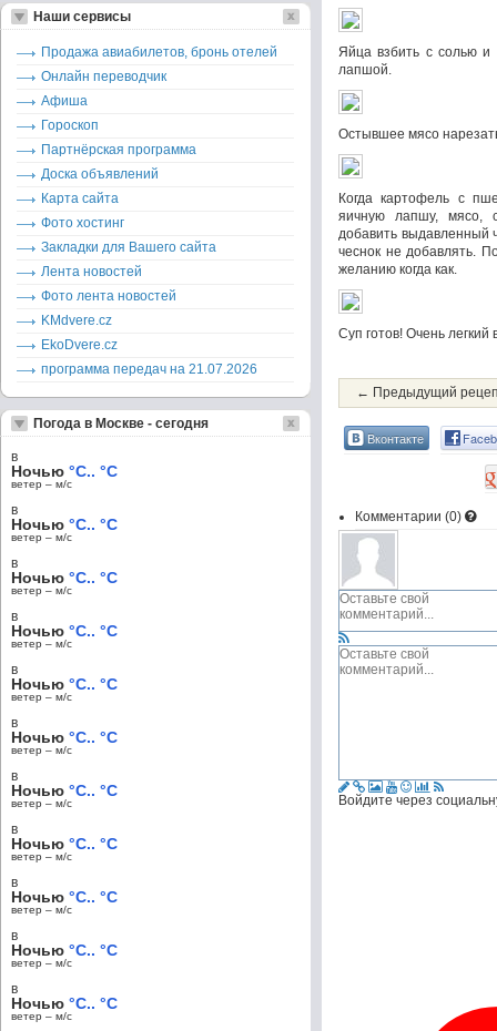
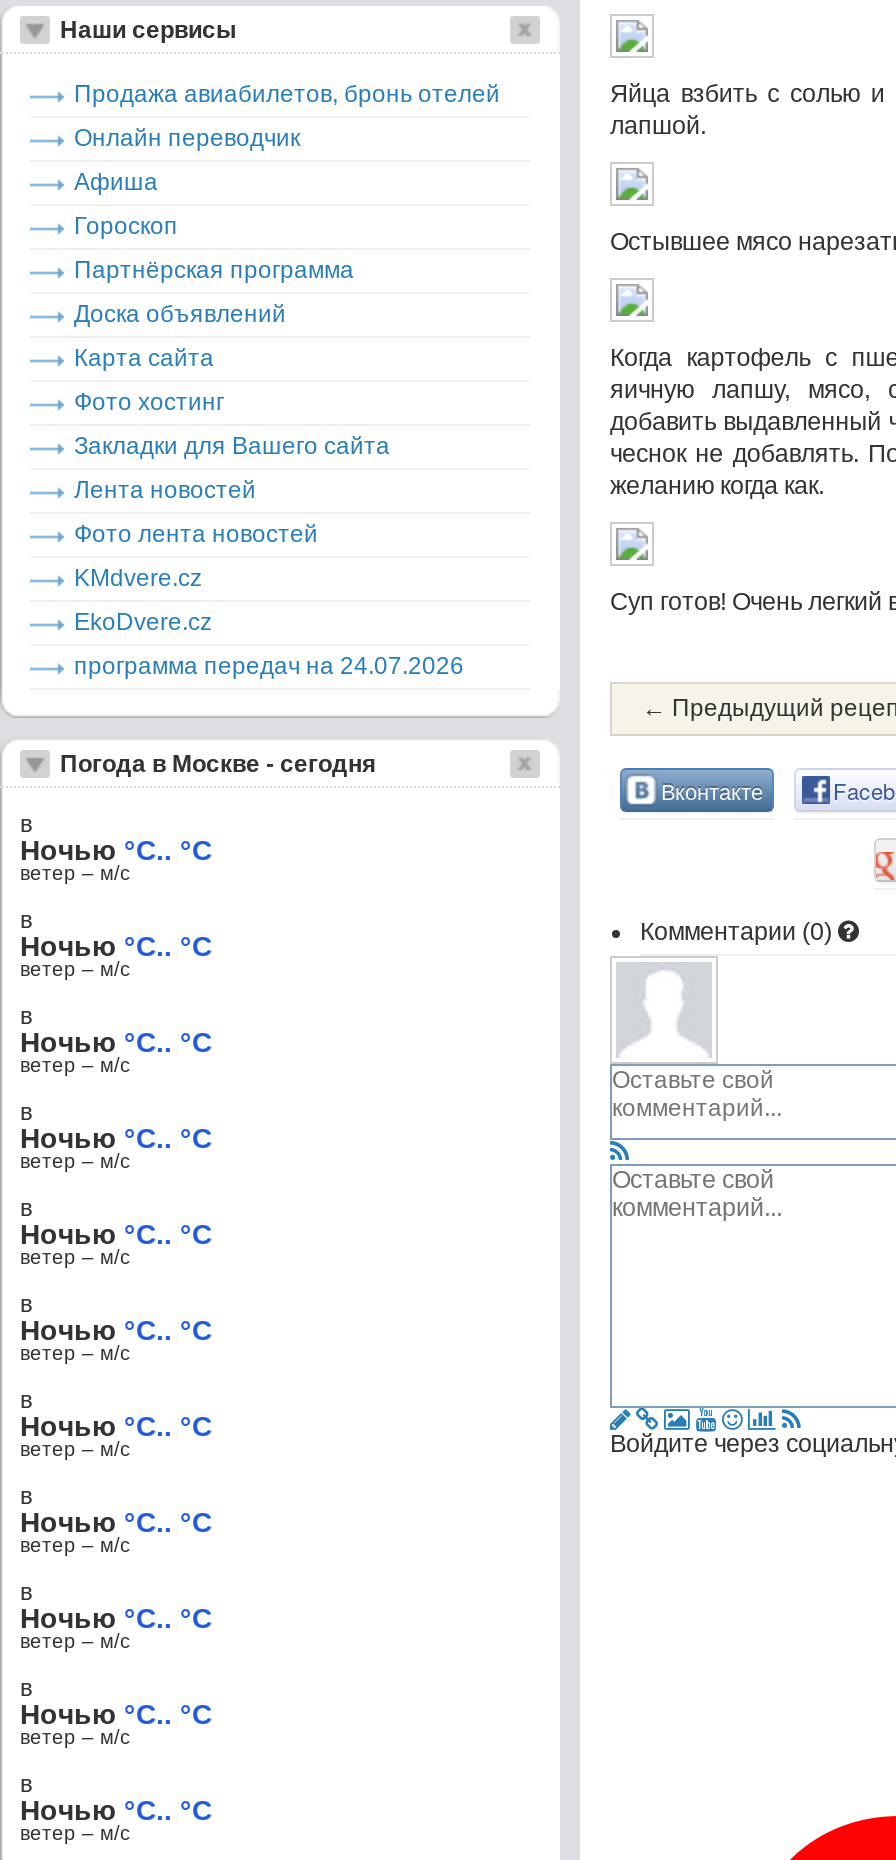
- программа передач на 21.07.2026
+ программа передач на 24.07.2026
